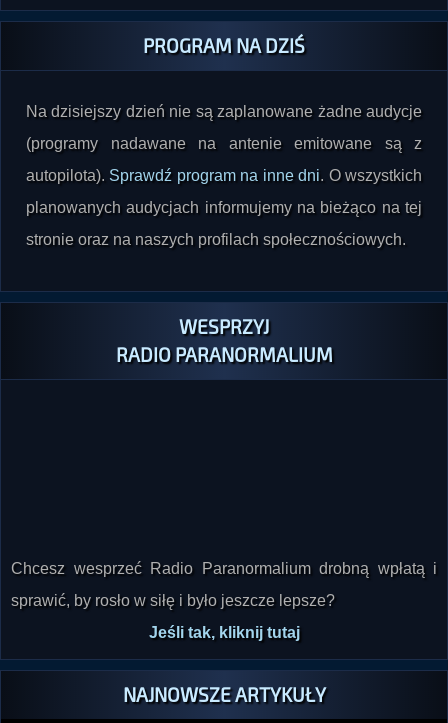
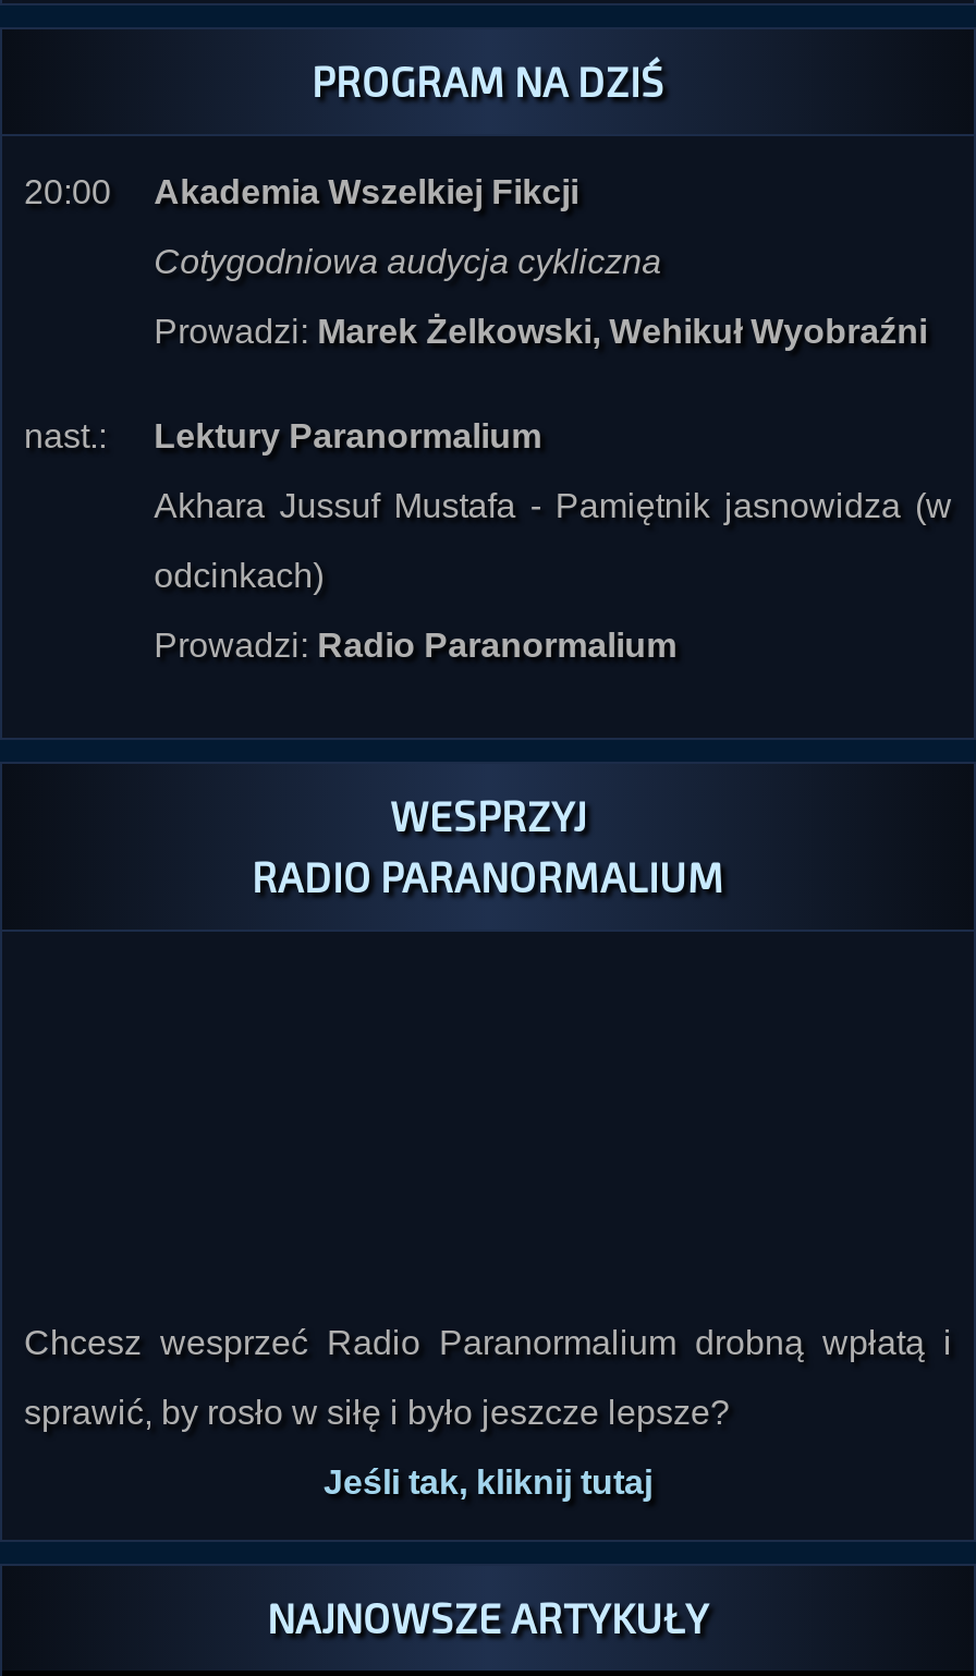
- Na dzisiejszy dzień nie są zaplanowane żadne audycje
- (programy nadawane na antenie emitowane są z
- autopilota). Sprawdź program na inne dni. O wszystkich
- planowanych audycjach informujemy na bieżąco na tej
- stronie oraz na naszych profilach społecznościowych.
+ 20:00
+ Akademia Wszelkiej Fikcji
+ Cotygodniowa audycja cykliczna
+ Prowadzi: Marek Żelkowski, Wehikuł Wyobraźni
+ nast.:
+ Lektury Paranormalium
+ Akhara Jussuf Mustafa - Pamiętnik jasnowidza (w
+ odcinkach)
+ Prowadzi: Radio Paranormalium
